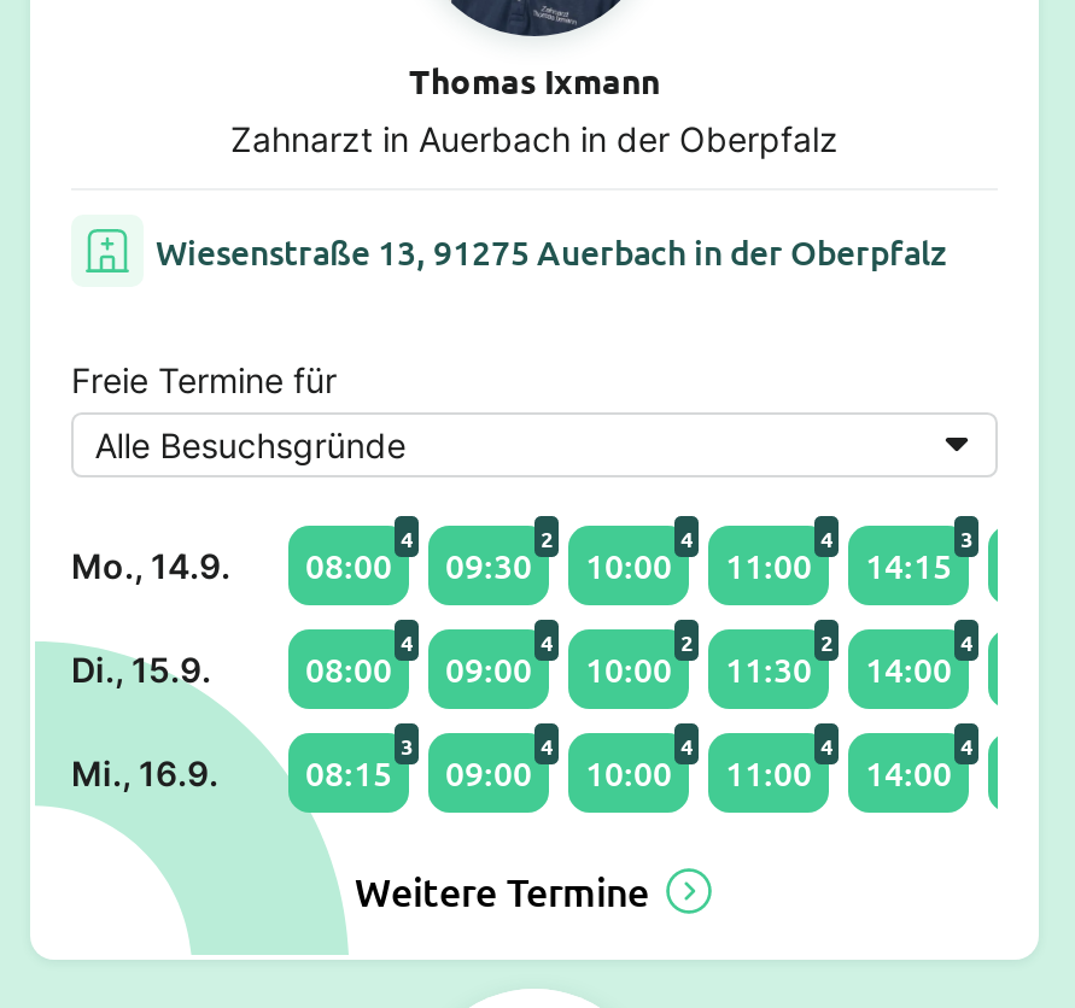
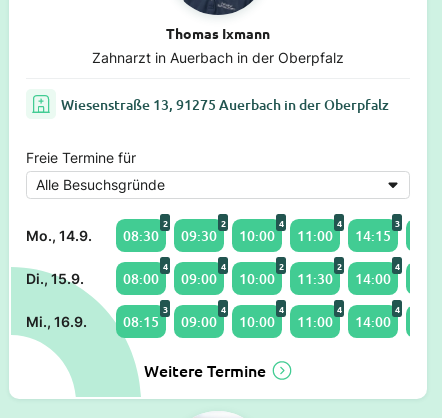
- 4
+ 2

- 08:00
+ 08:30
